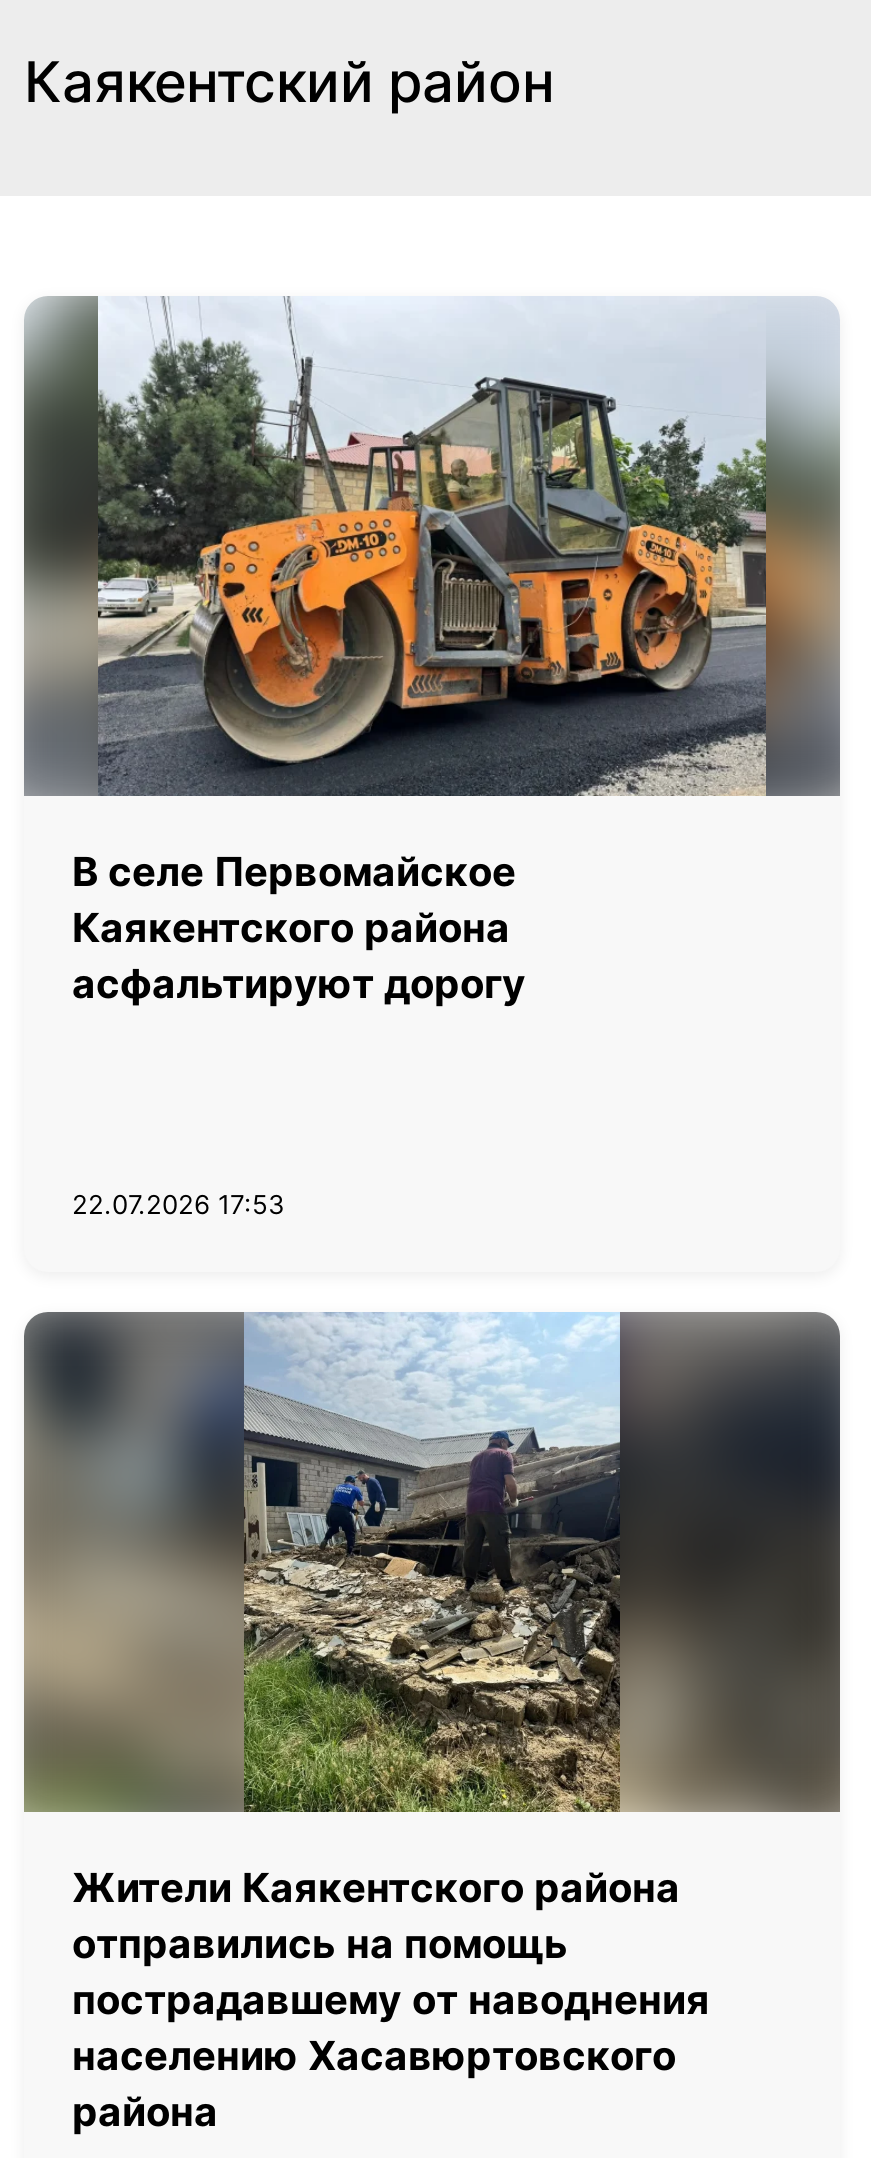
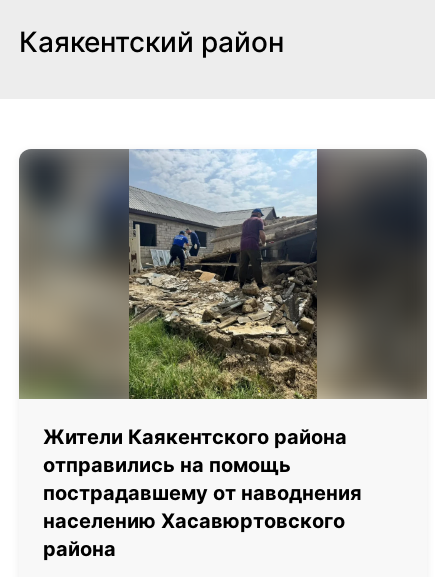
- [image]
- В селе Первомайское
- Каякентского района
- асфальтируют дорогу

- 22.07.2026 17:53
